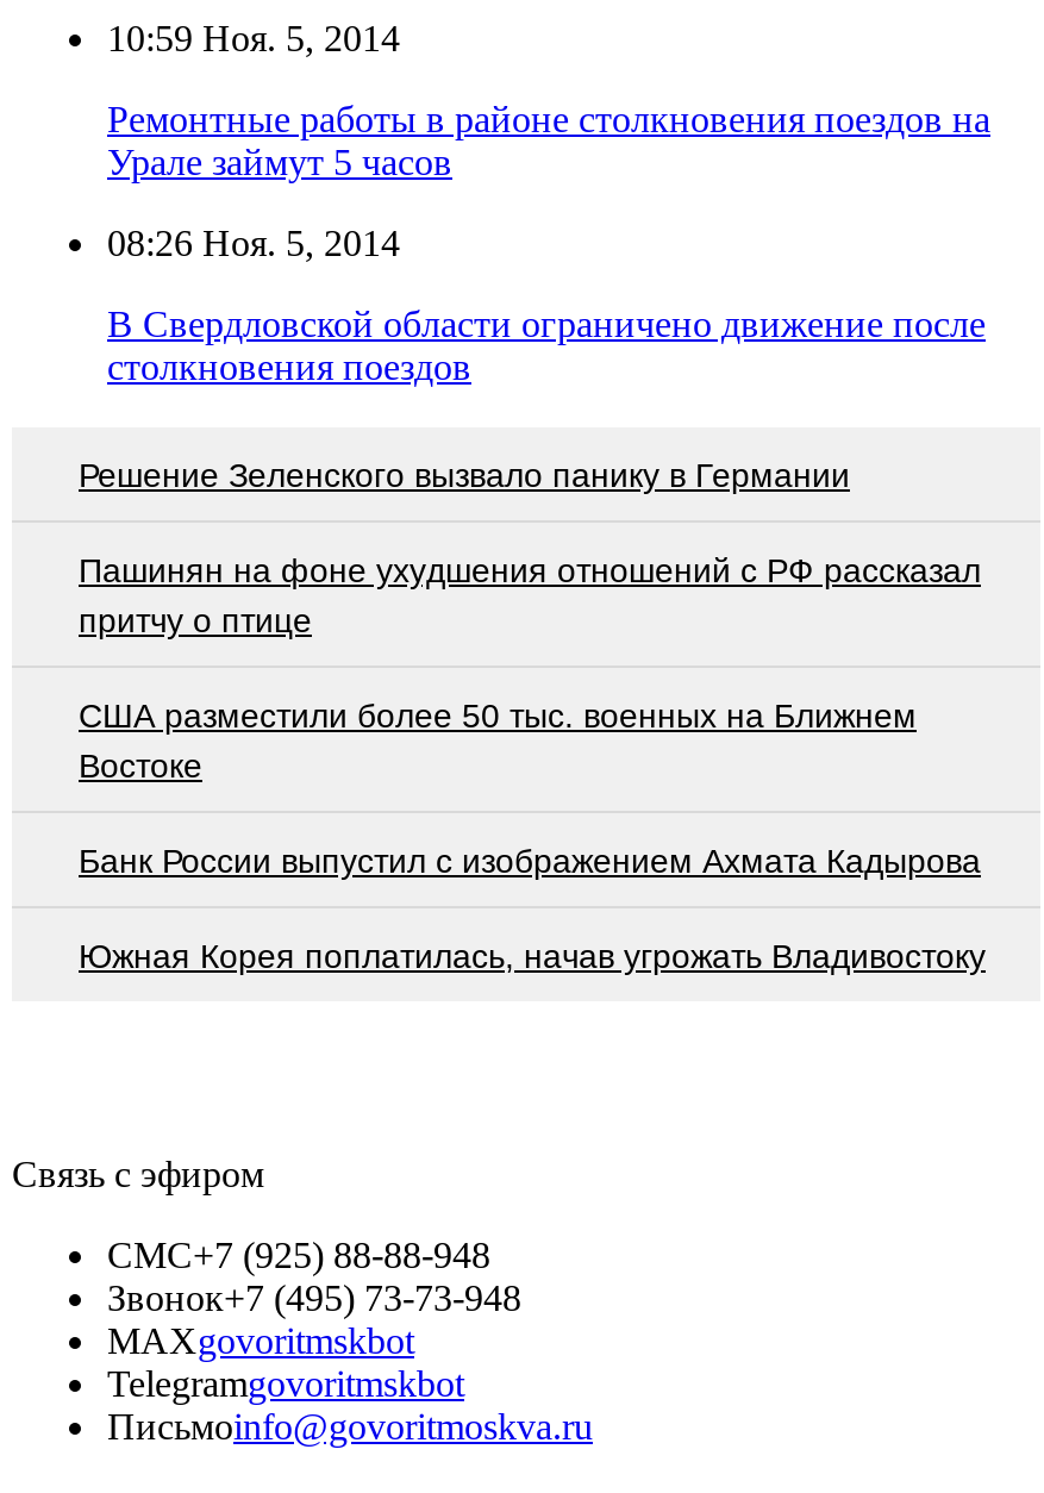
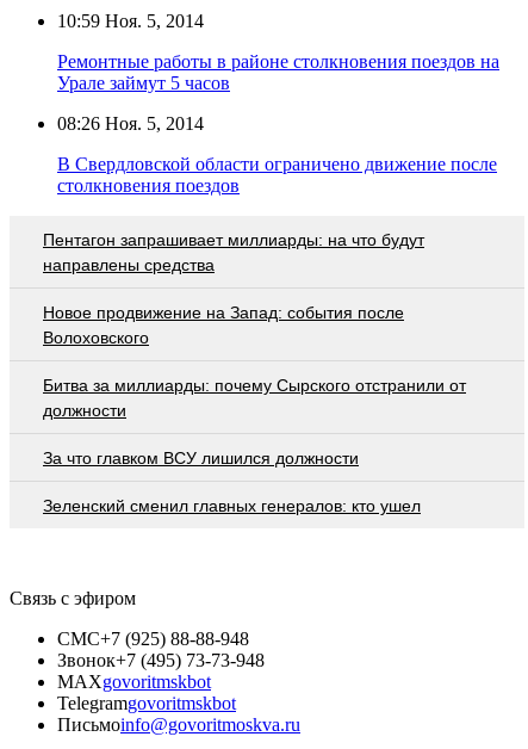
- Решение Зеленского вызвало панику в Германии
+ Пентагон запрашивает миллиарды: на что будут
+ направлены средства

- Пашинян на фоне ухудшения отношений с РФ рассказал
- притчу о птице
+ Новое продвижение на Запад: события после
+ Волоховского

- США разместили более 50 тыс. военных на Ближнем
- Востоке
+ Битва за миллиарды: почему Сырского отстранили от
+ должности

- Банк России выпустил c изображением Ахмата Кадырова
+ За что главком ВСУ лишился должности

- Южная Корея поплатилась, начав угрожать Владивостоку
+ Зеленский сменил главных генералов: кто ушел
